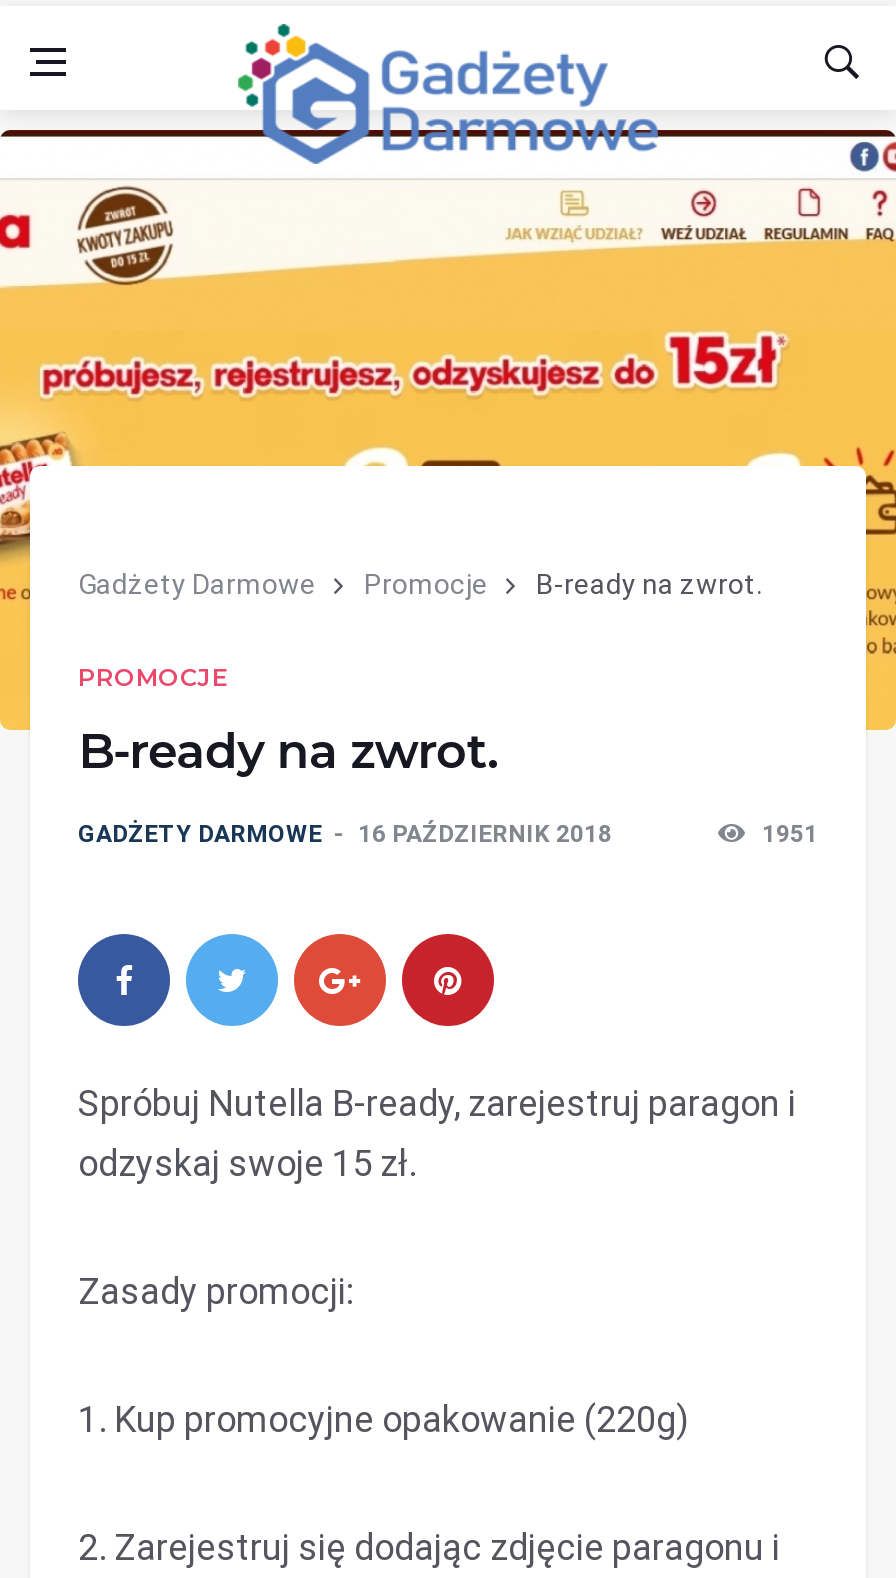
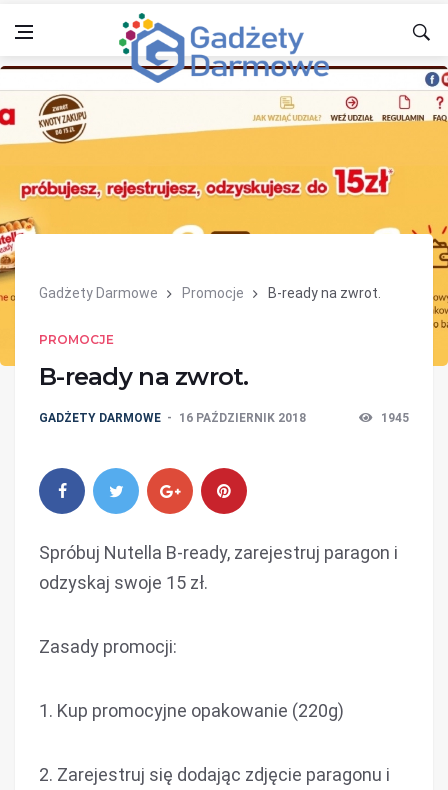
- 1951
+ 1945
